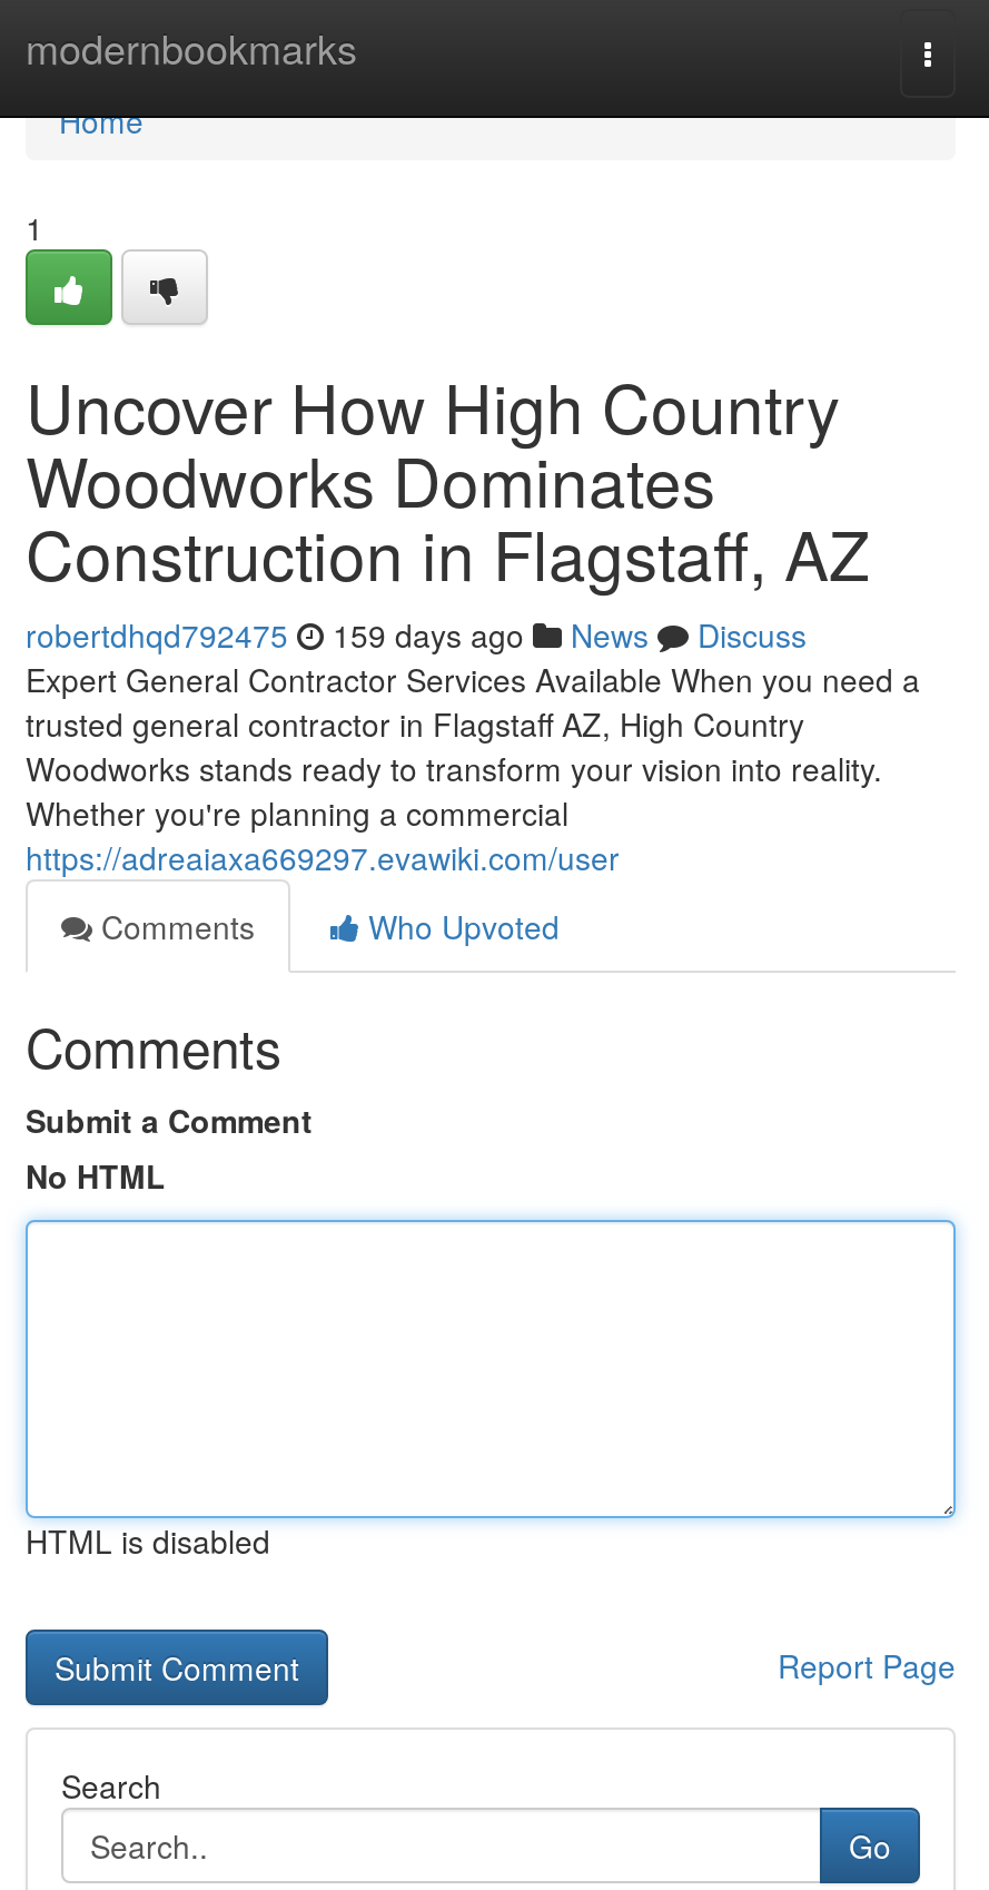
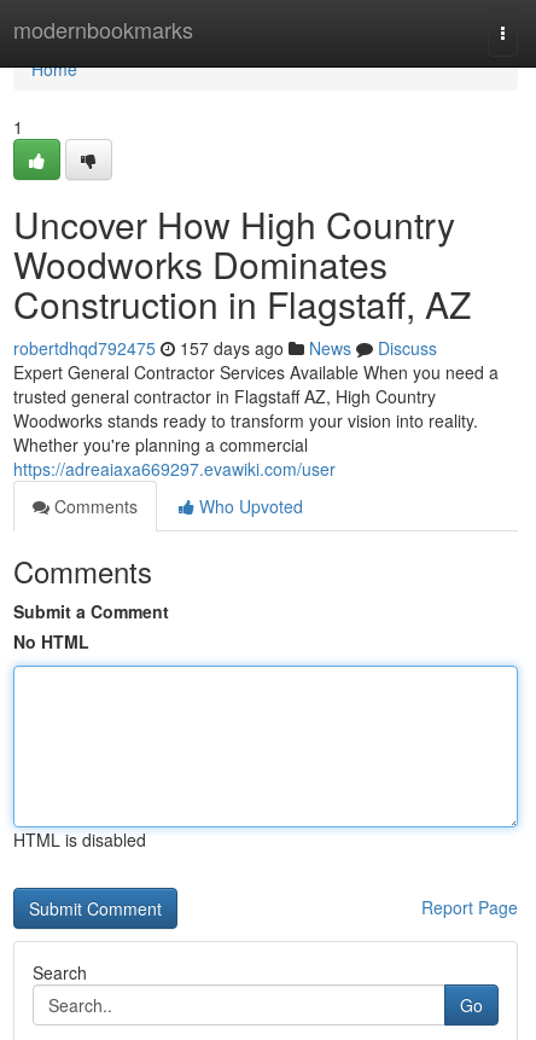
- robertdhqd792475 159 days ago News Discuss
+ robertdhqd792475 157 days ago News Discuss
